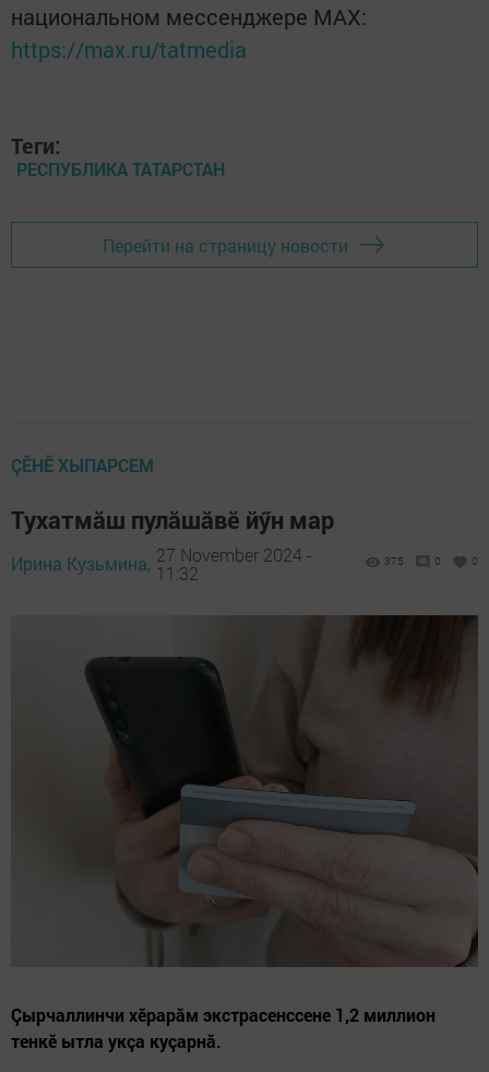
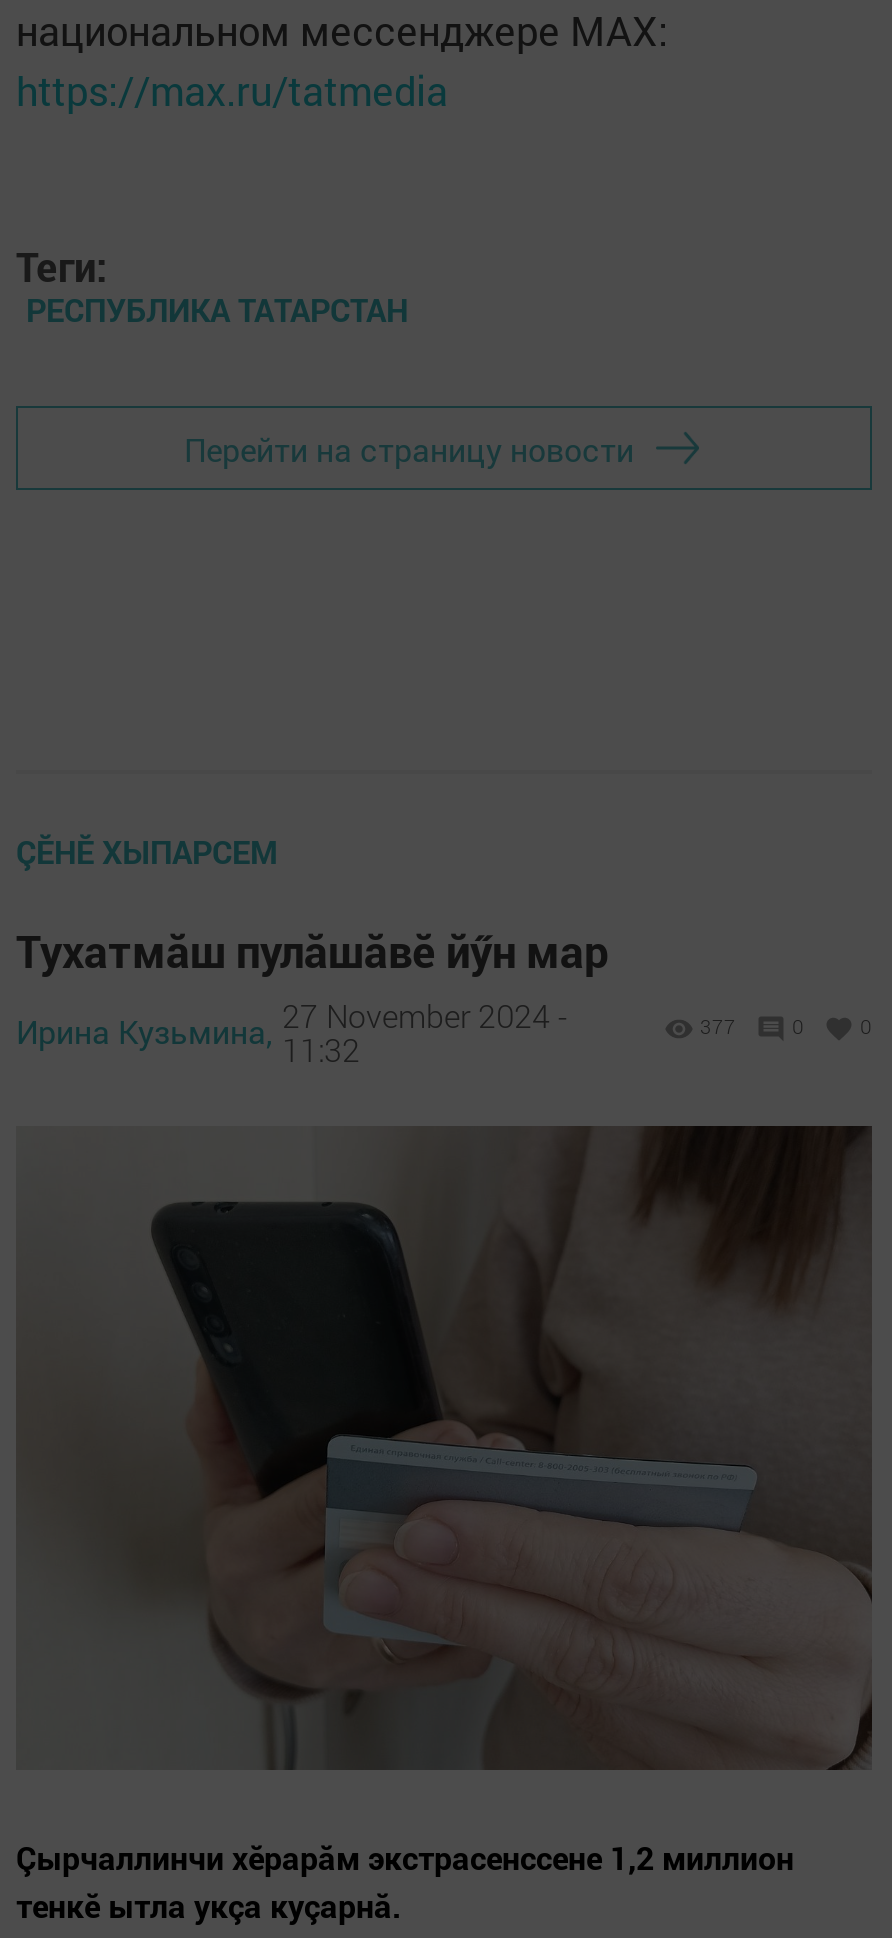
- 375
+ 377
